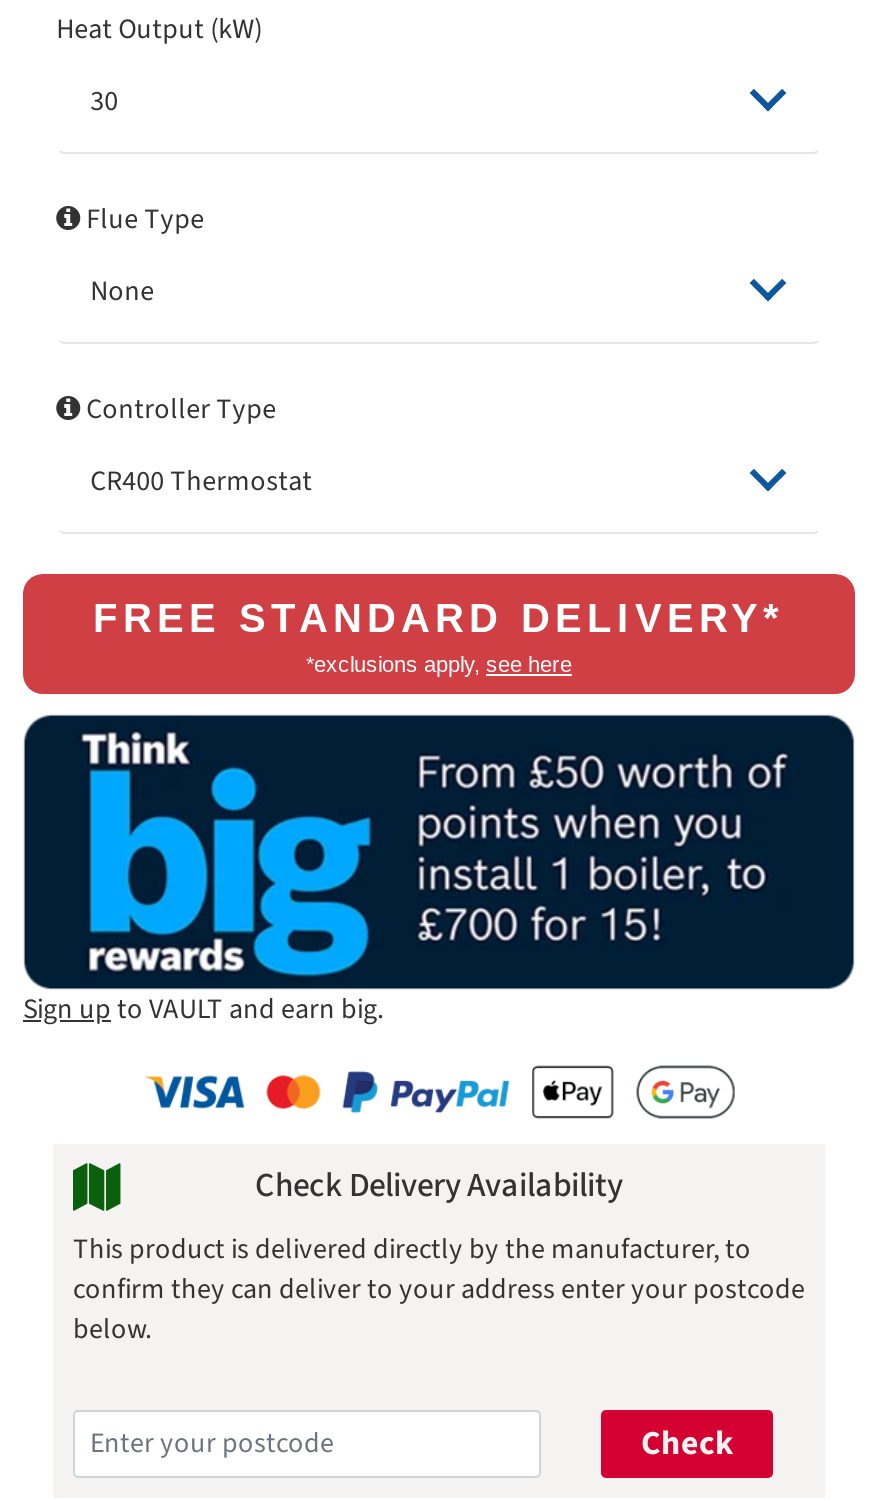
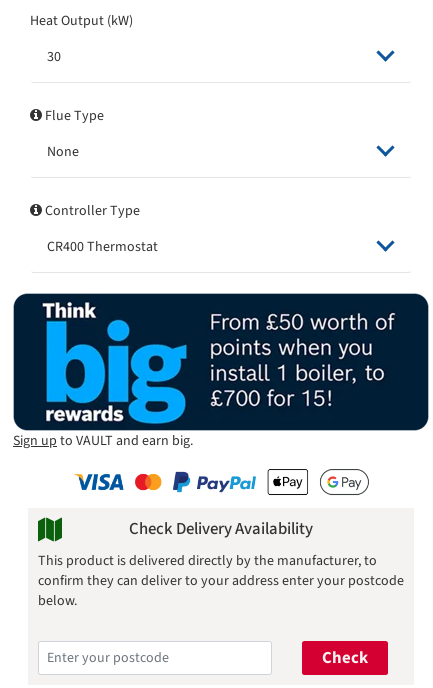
- FREE STANDARD DELIVERY*
- *exclusions apply, see here
